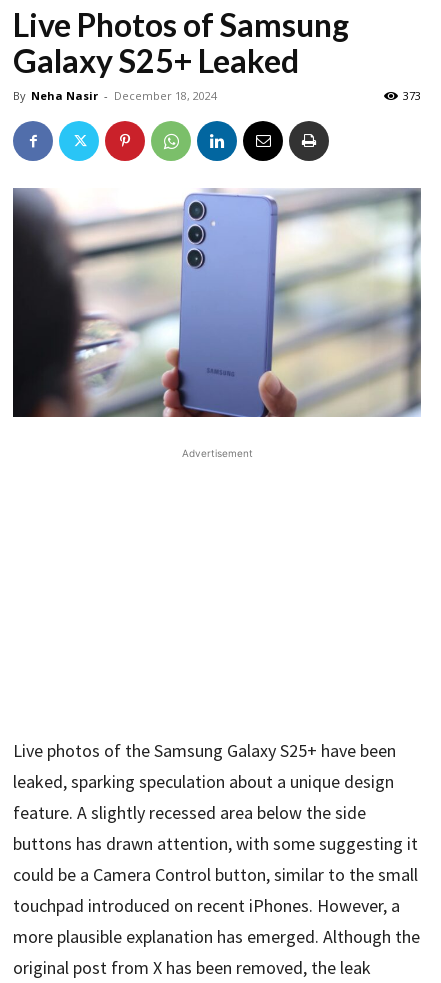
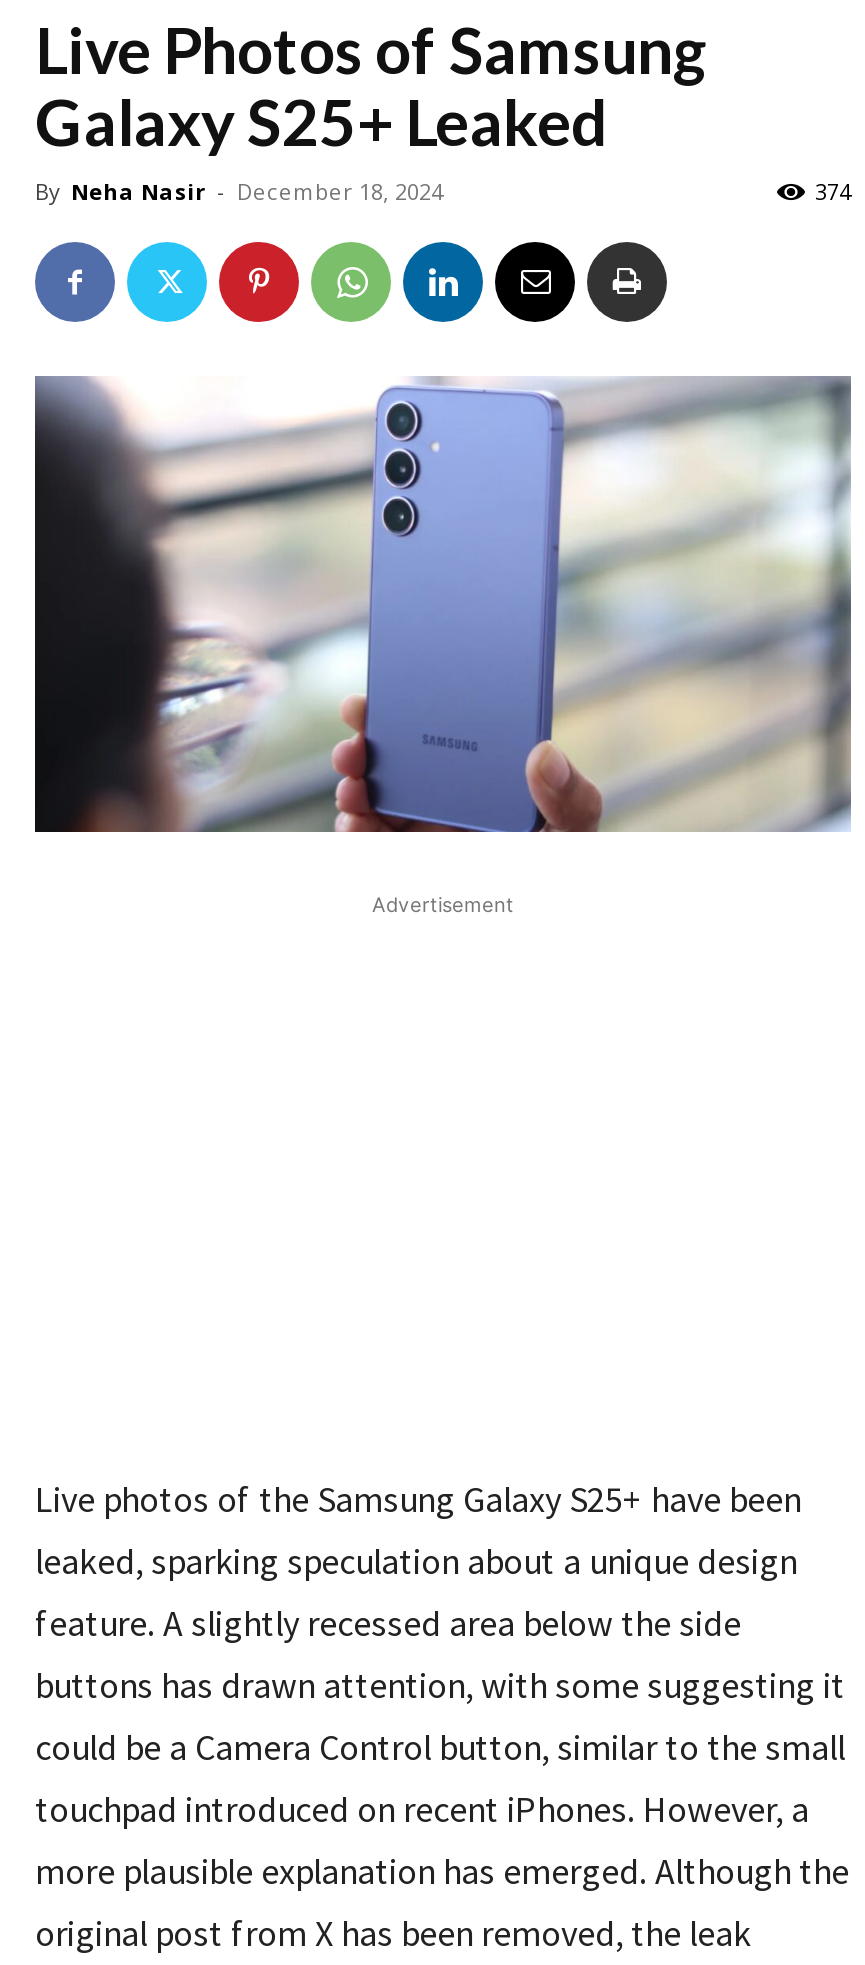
- 373
+ 374
